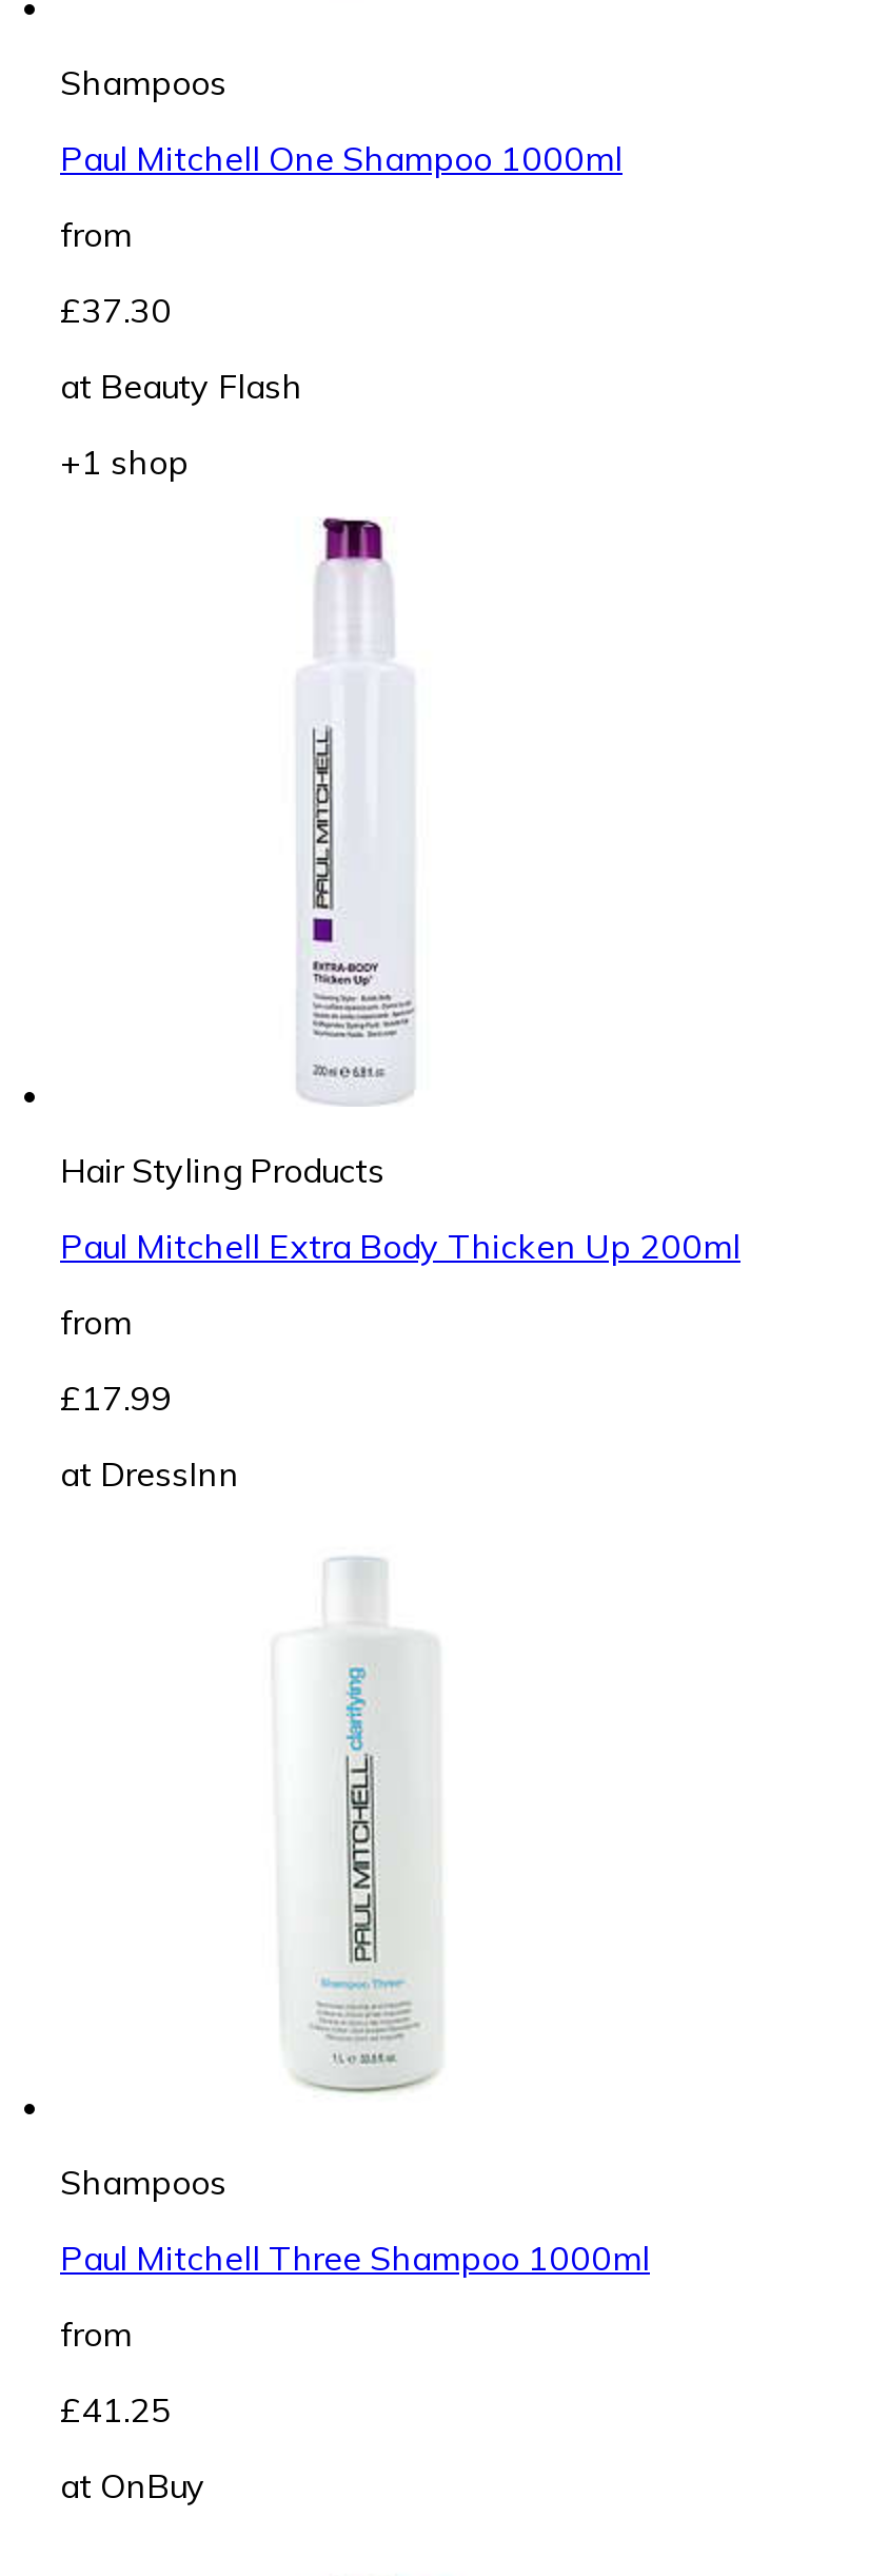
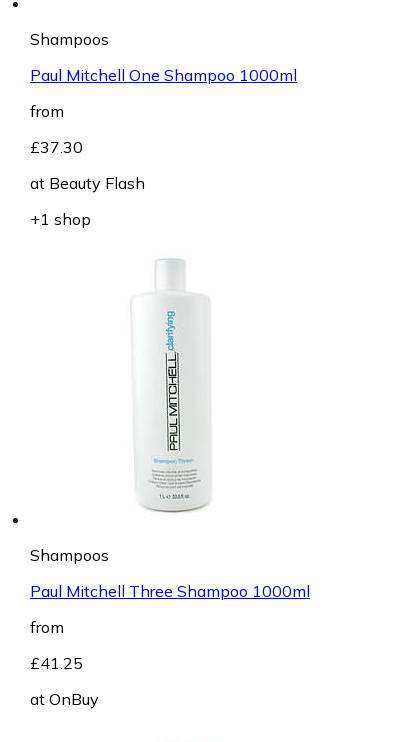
- [image]
- Hair Styling Products
- Paul Mitchell Extra Body Thicken Up 200ml
- from
- £17.99
- at DressInn
